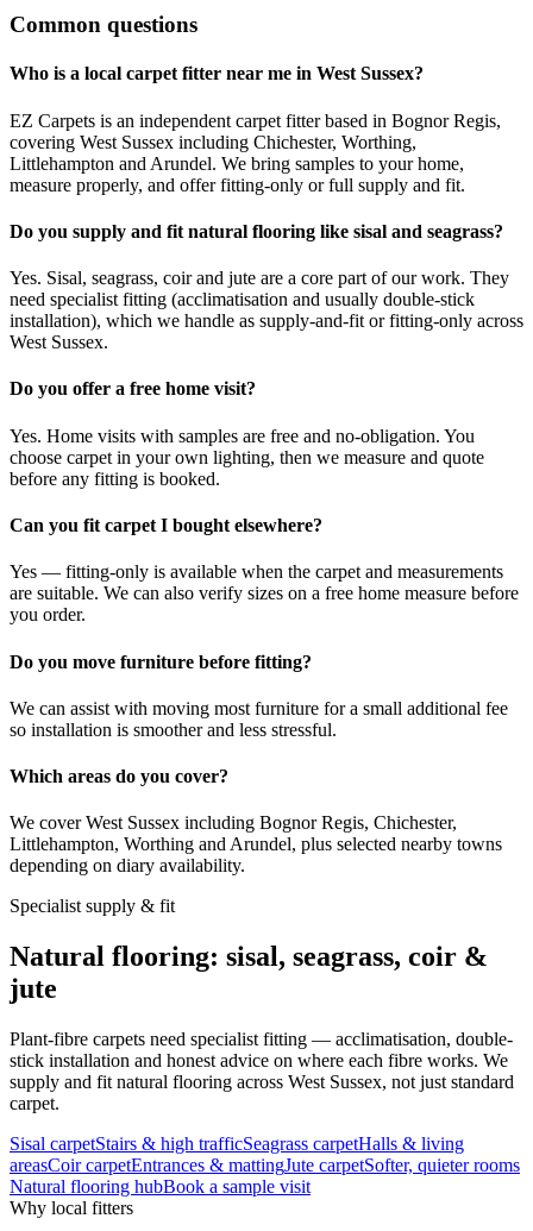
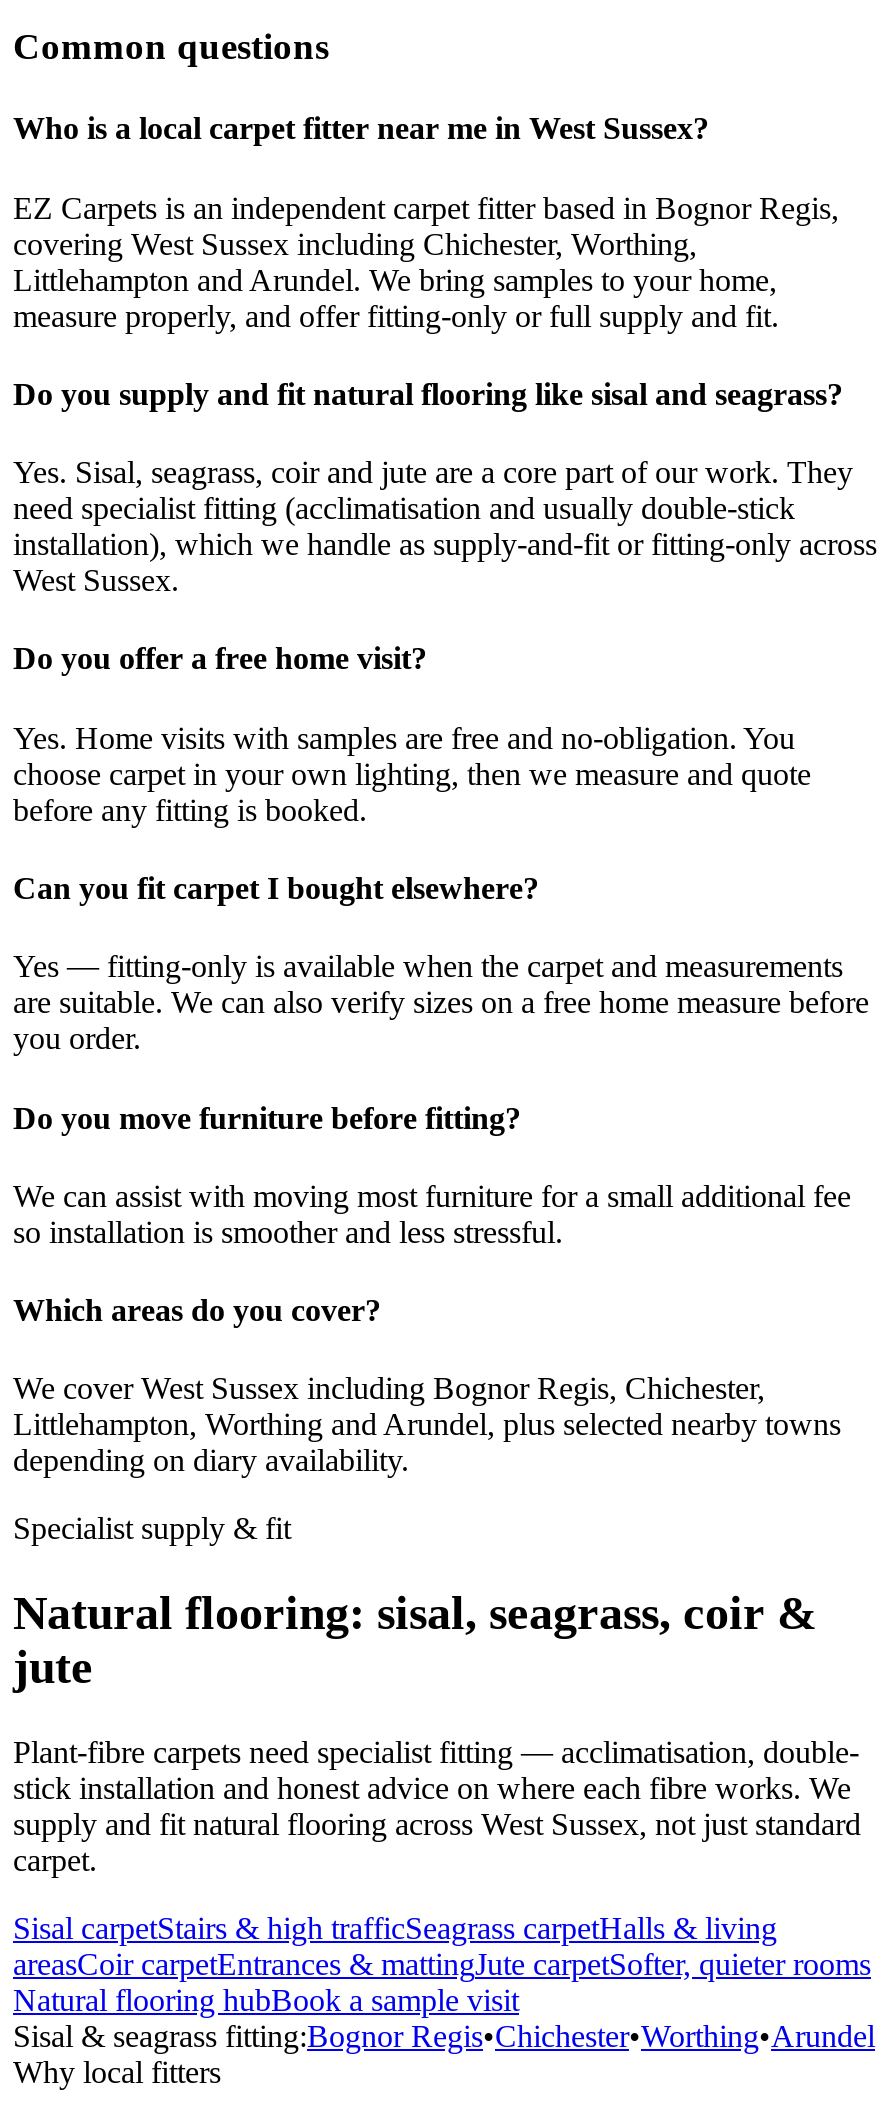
+ Sisal & seagrass fitting:Bognor Regis•Chichester•Worthing•Arundel
